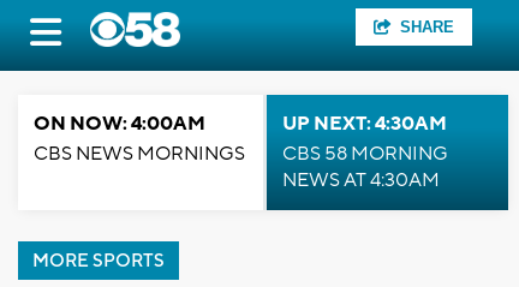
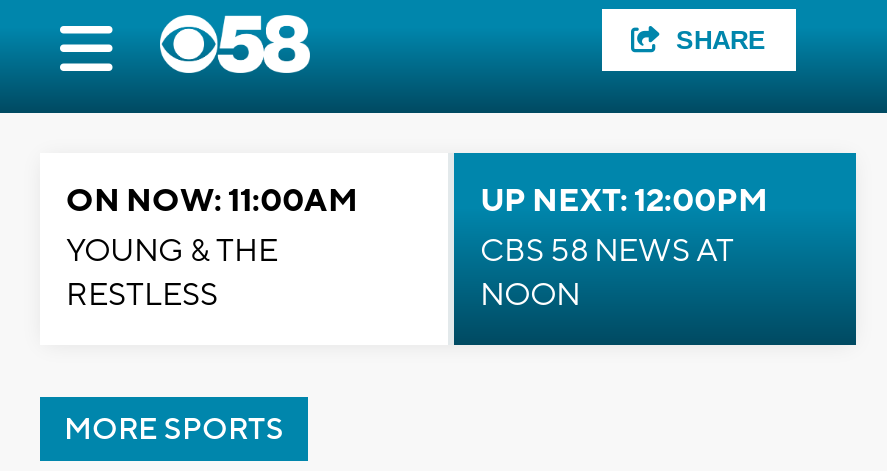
- ON NOW: 4:00AM
- CBS NEWS MORNINGS
+ ON NOW: 11:00AM
+ YOUNG & THE
+ RESTLESS

- UP NEXT: 4:30AM
- CBS 58 MORNING
- NEWS AT 4:30AM
+ UP NEXT: 12:00PM
+ CBS 58 NEWS AT
+ NOON
